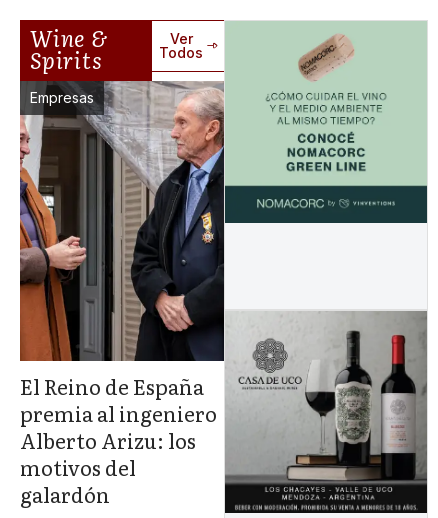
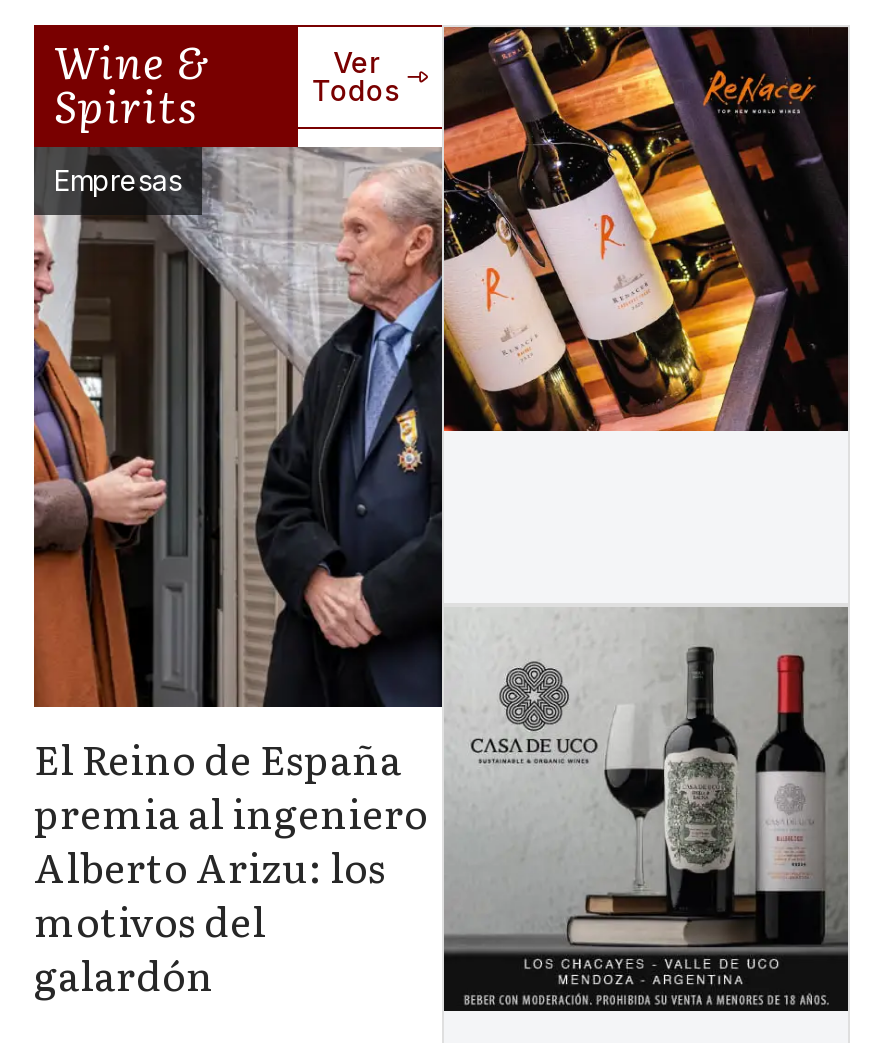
- [image]
+ [image]
